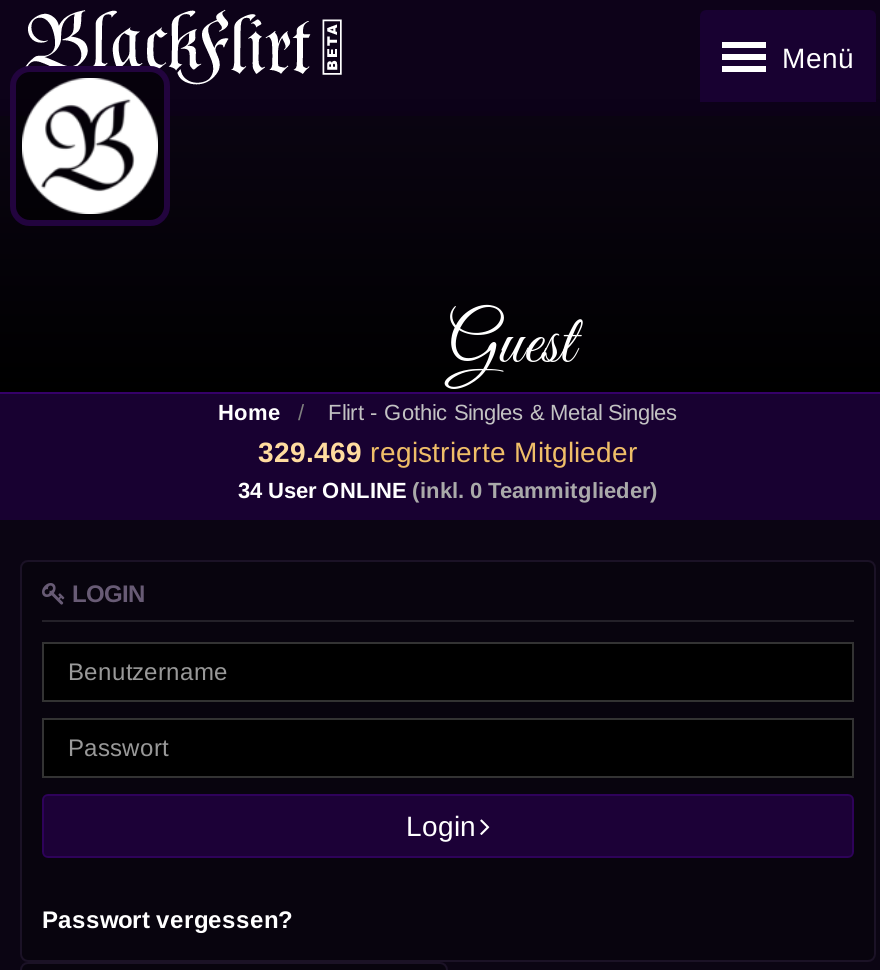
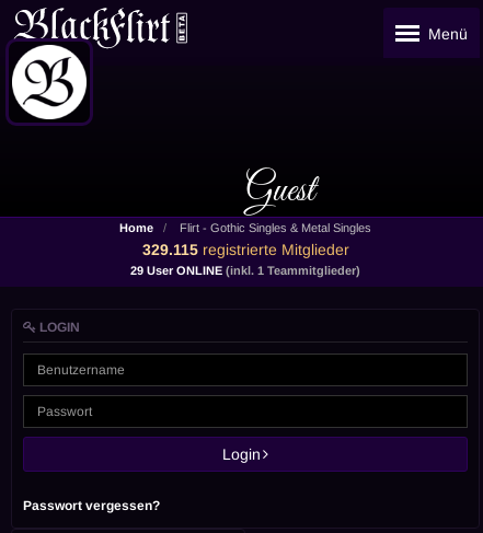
- 329.469 registrierte Mitglieder
+ 329.115 registrierte Mitglieder

- 34 User ONLINE (inkl. 0 Teammitglieder)
+ 29 User ONLINE (inkl. 1 Teammitglieder)
